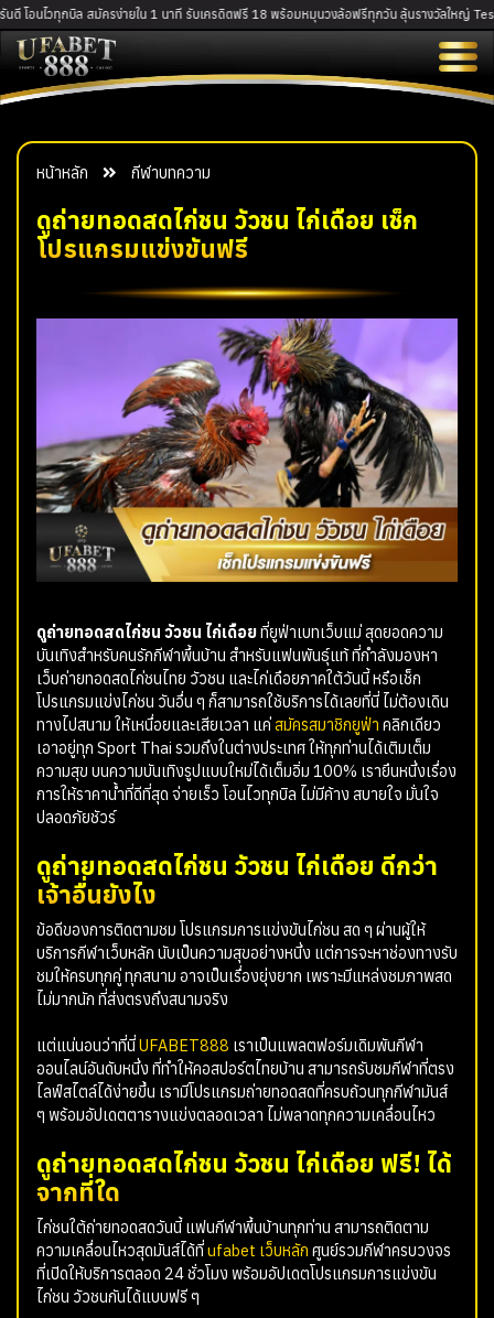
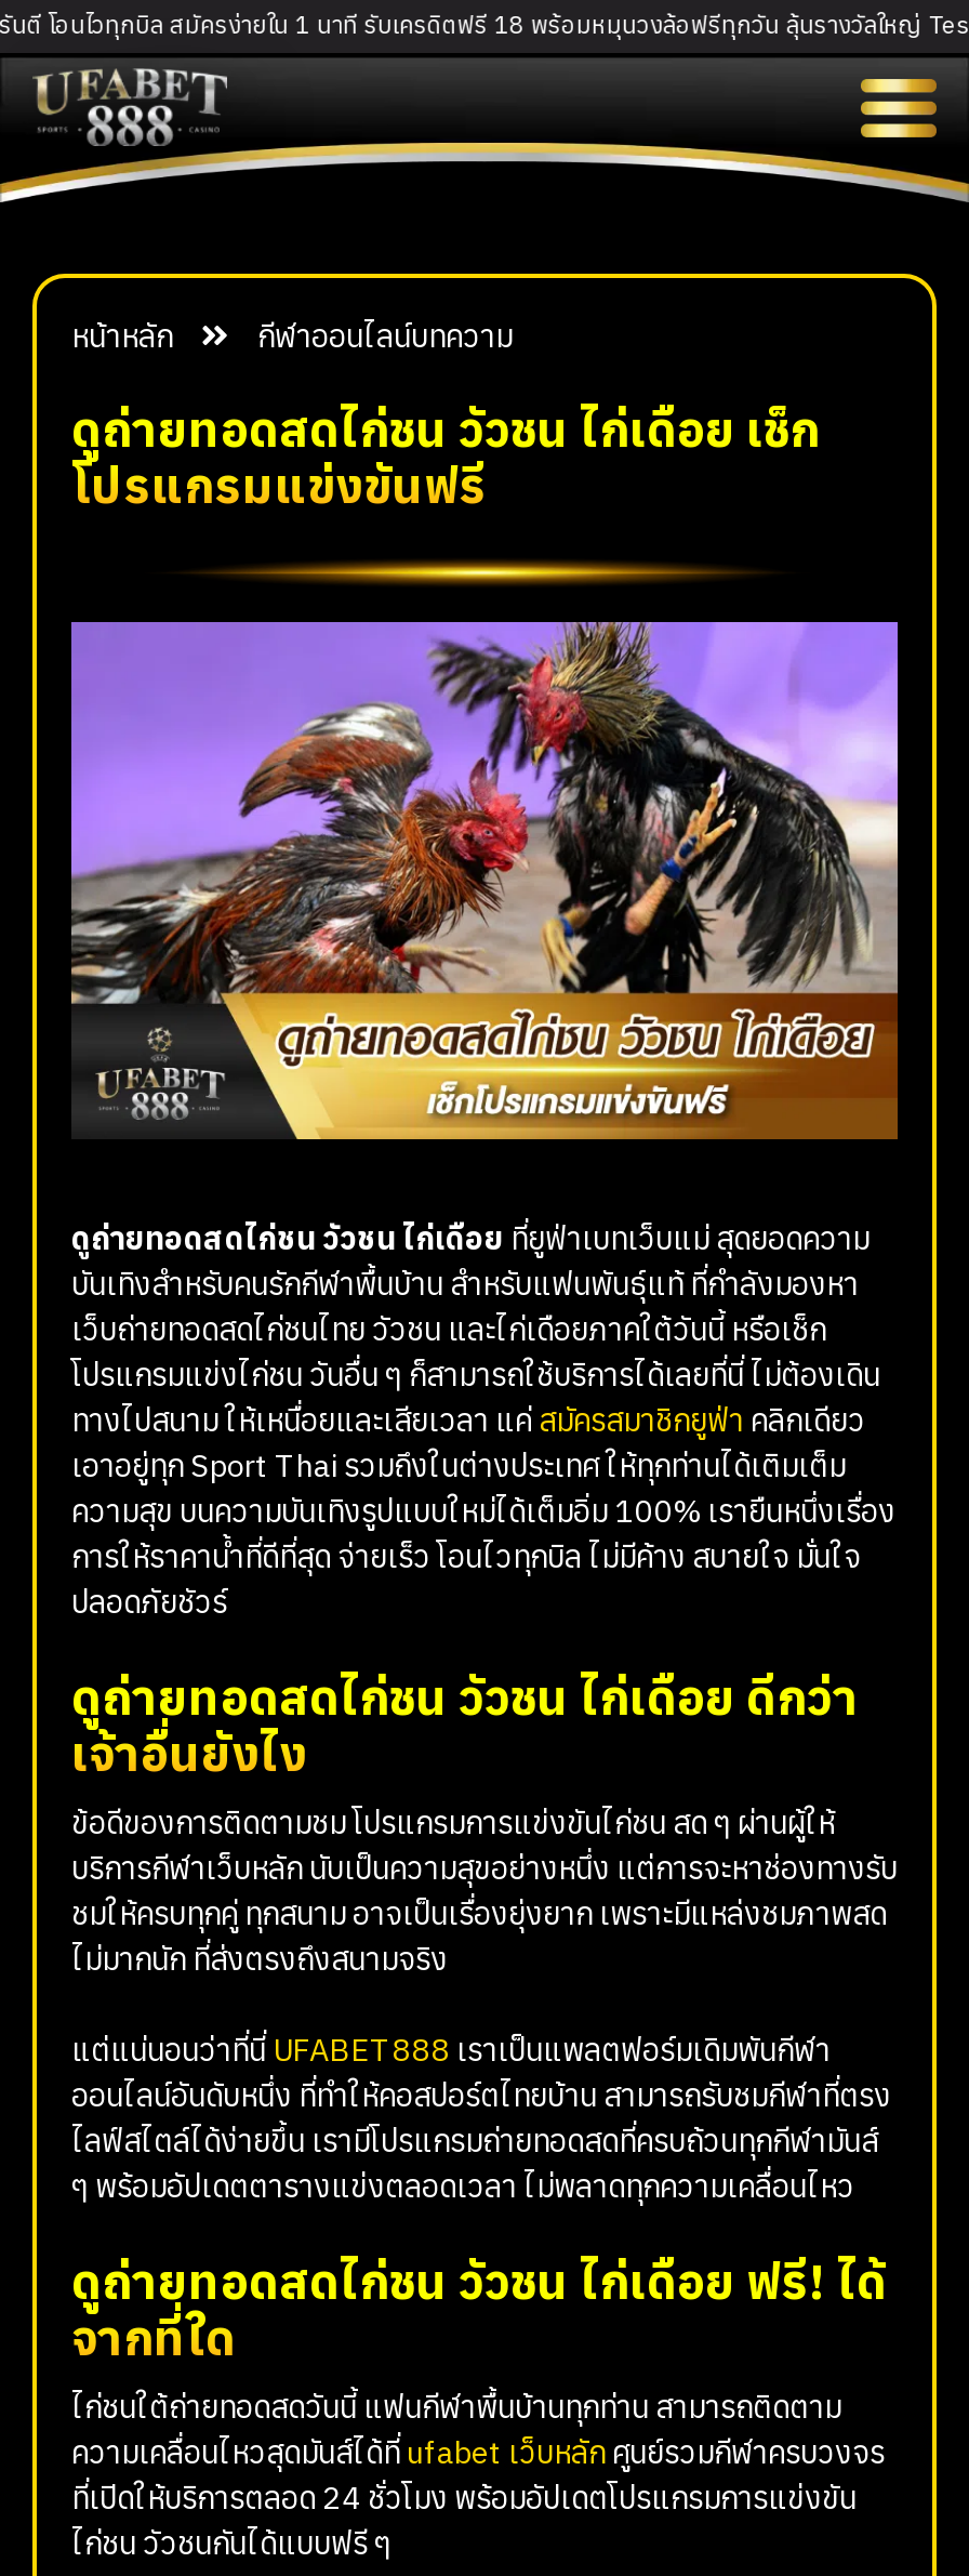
- กีฬาบทความ
+ กีฬาออนไลน์บทความ
